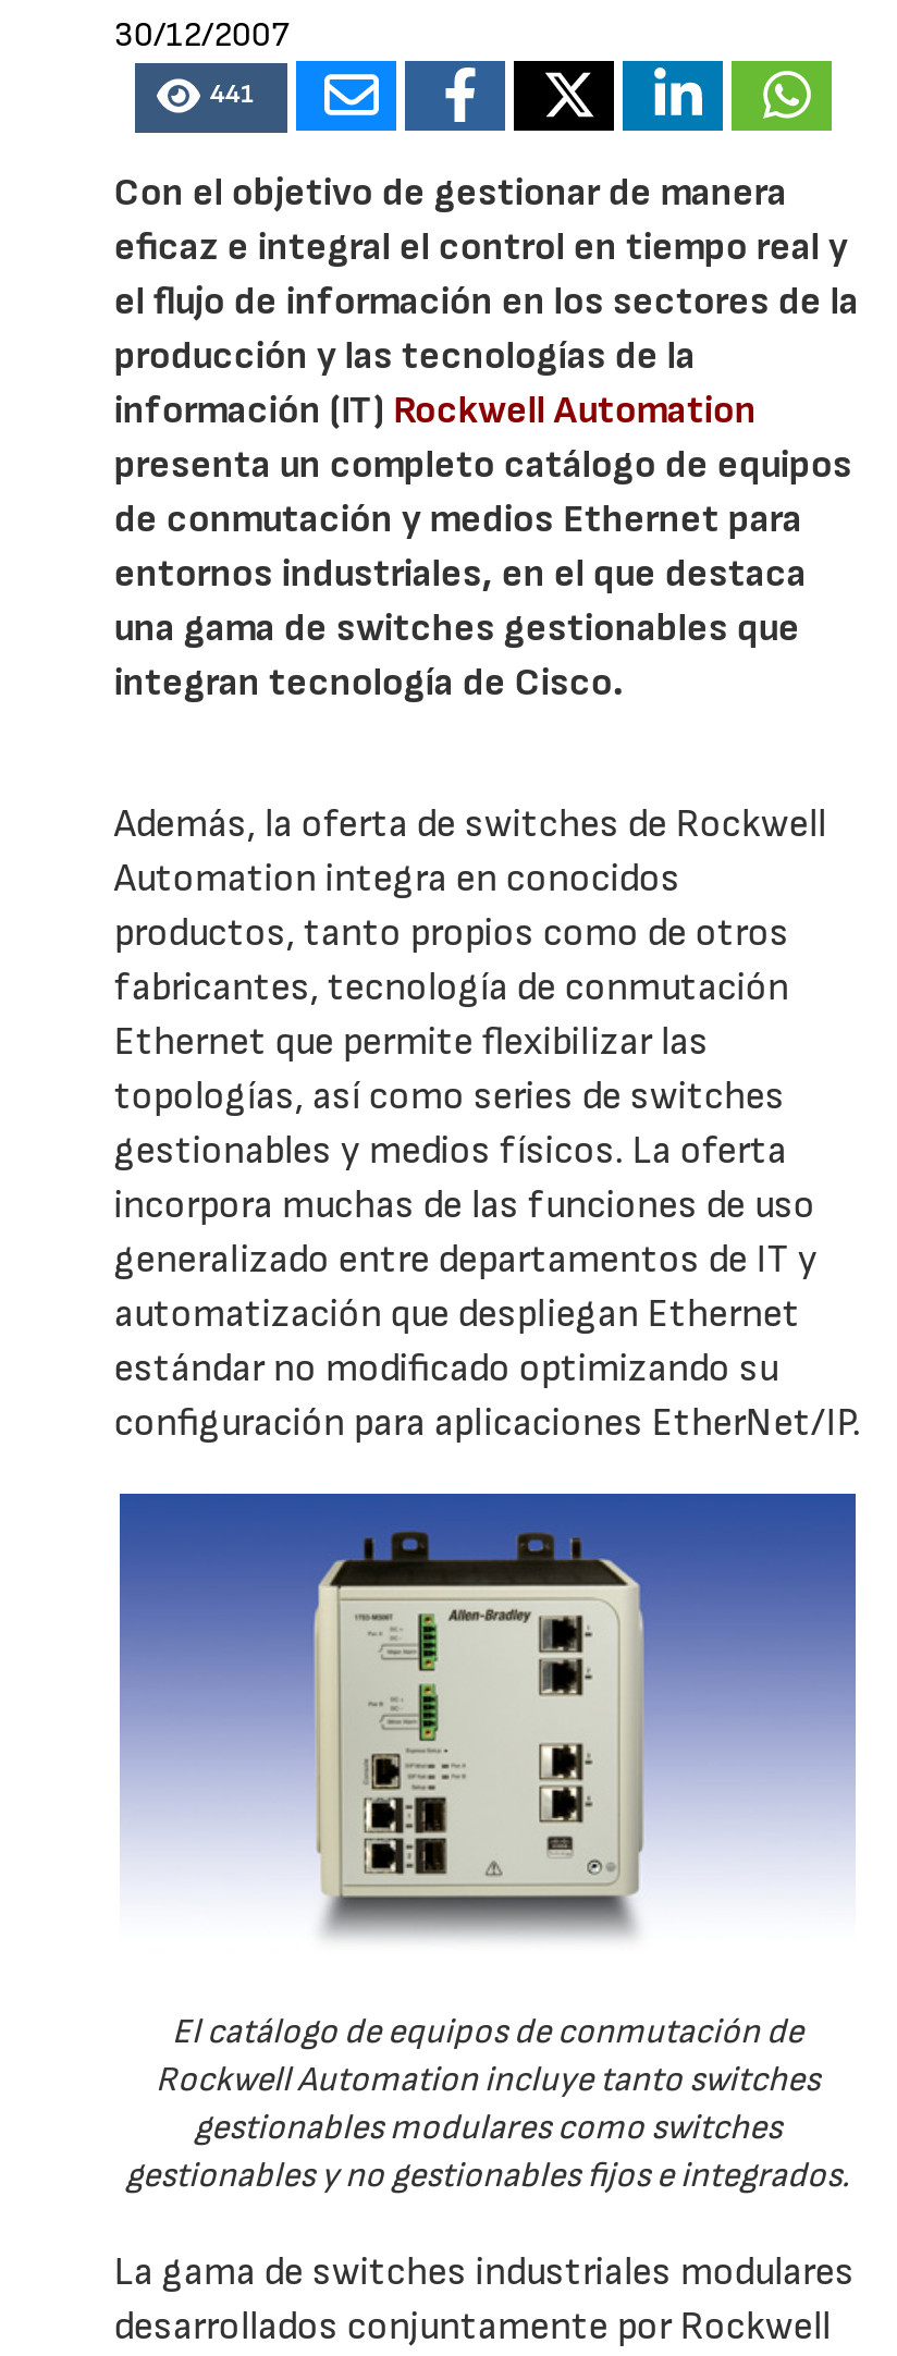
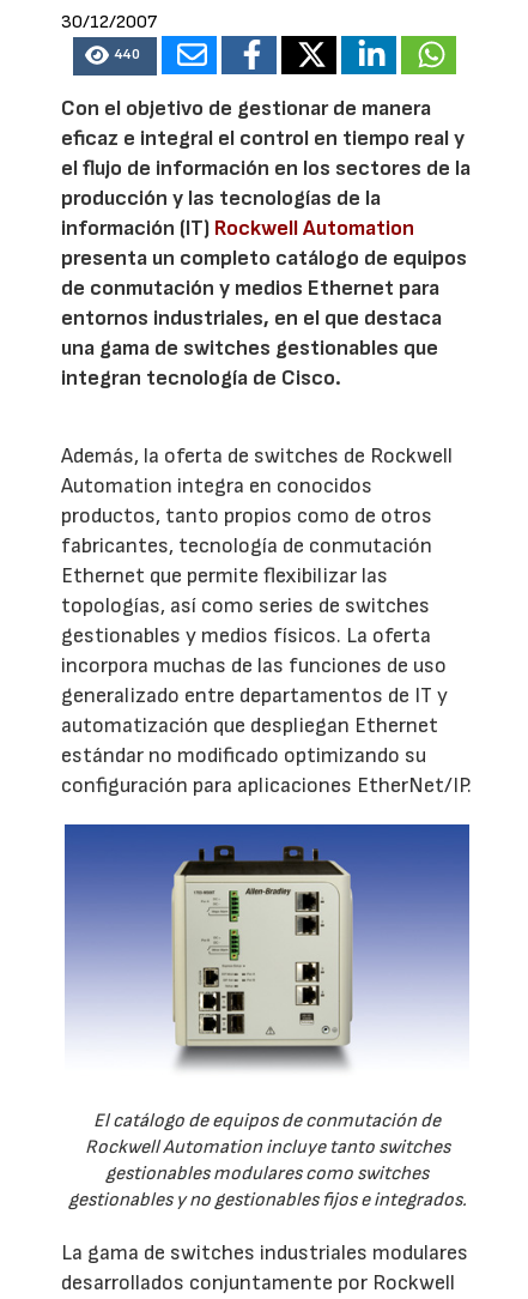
- 441
+ 440
